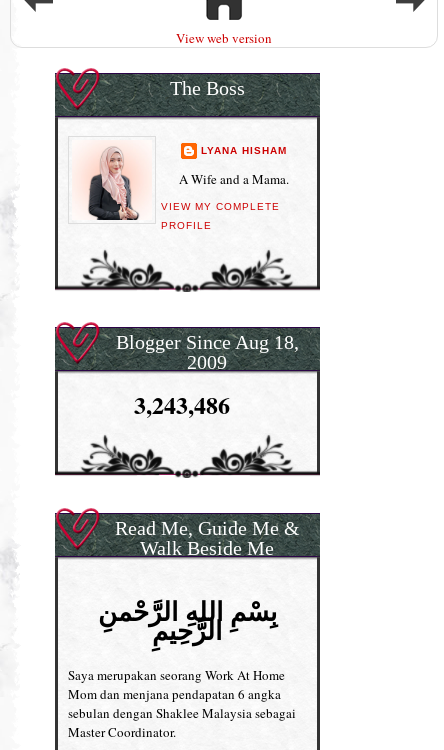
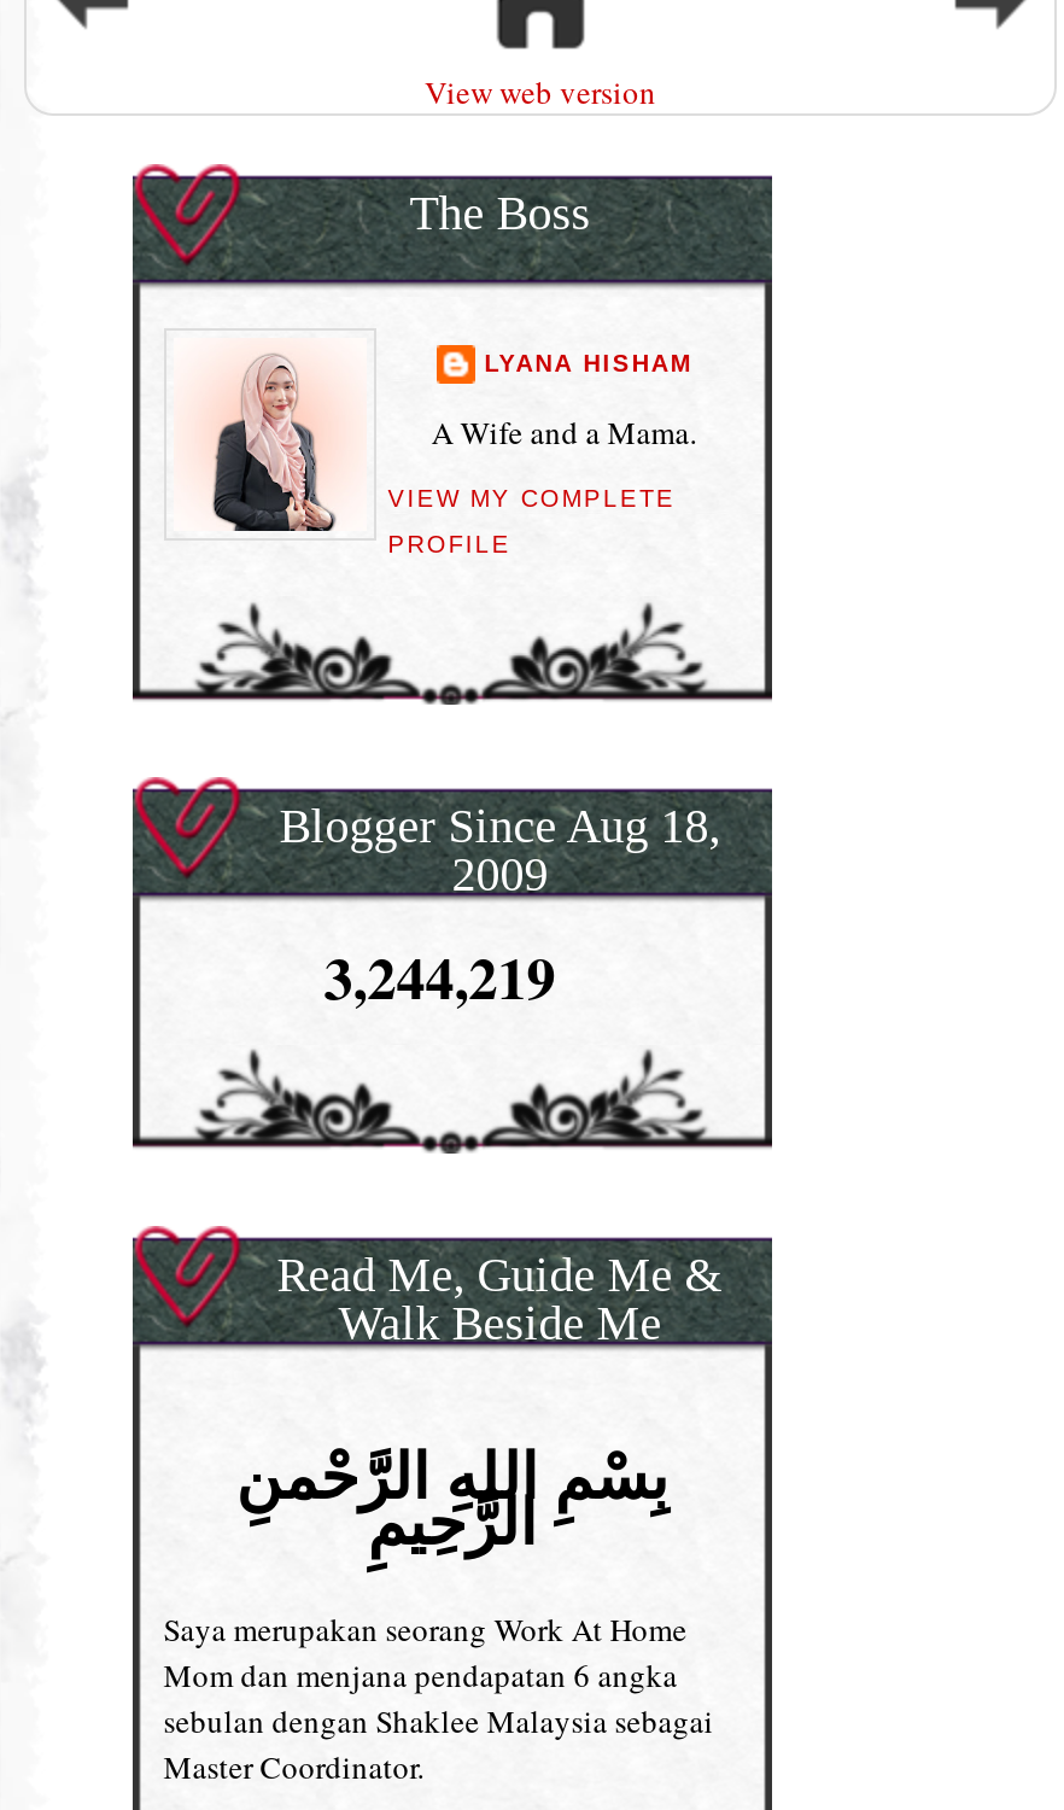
- 3,243,486
+ 3,244,219
